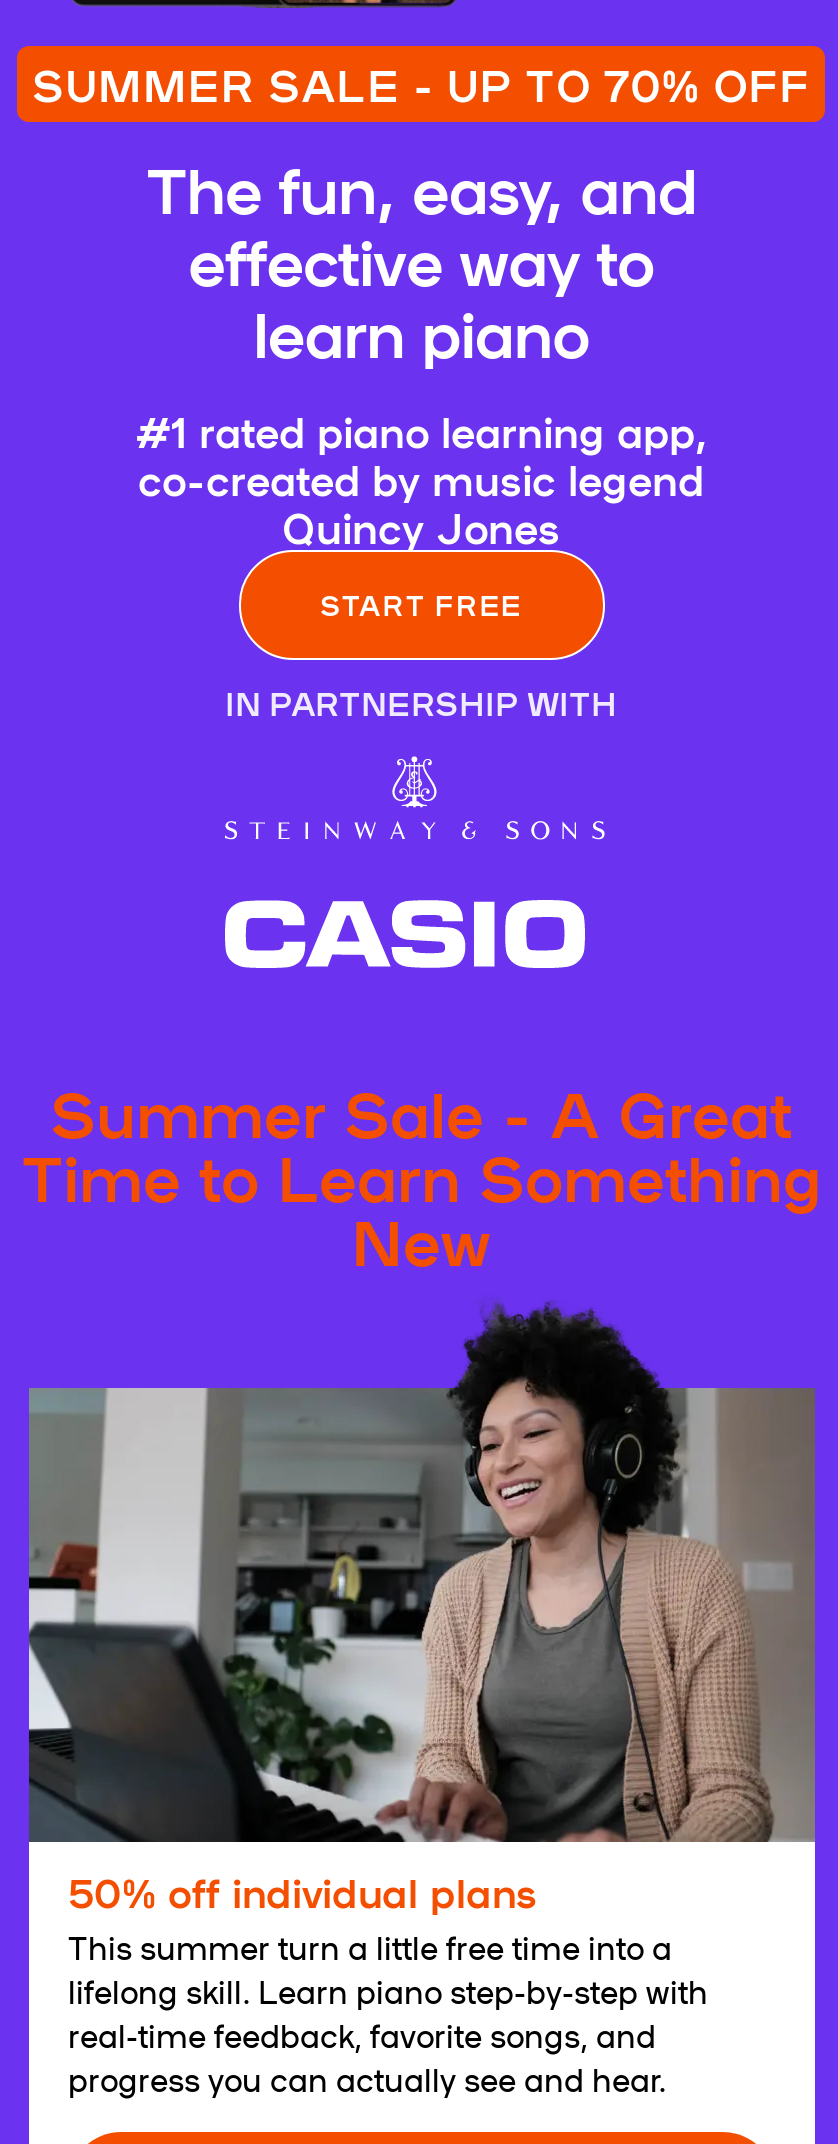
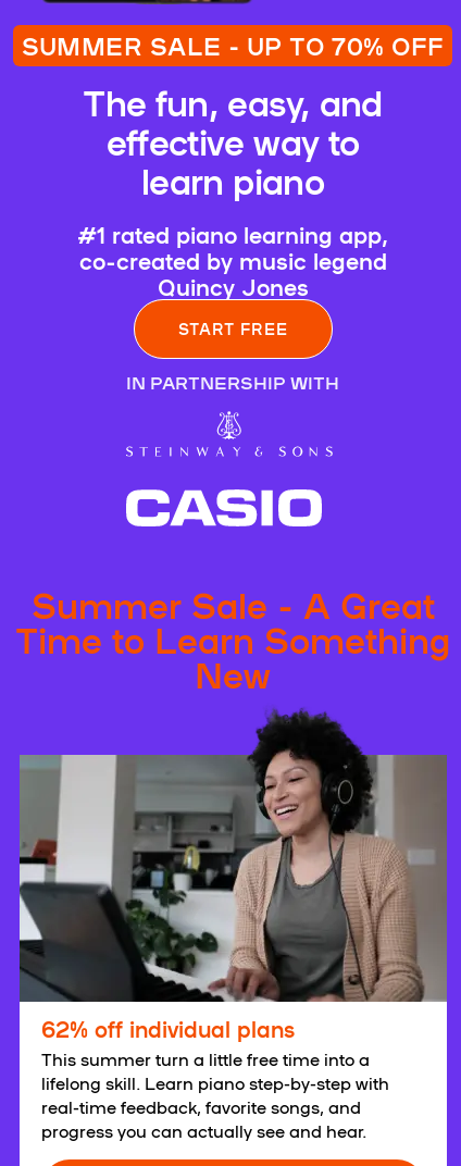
- 50% off individual plans
+ 62% off individual plans
